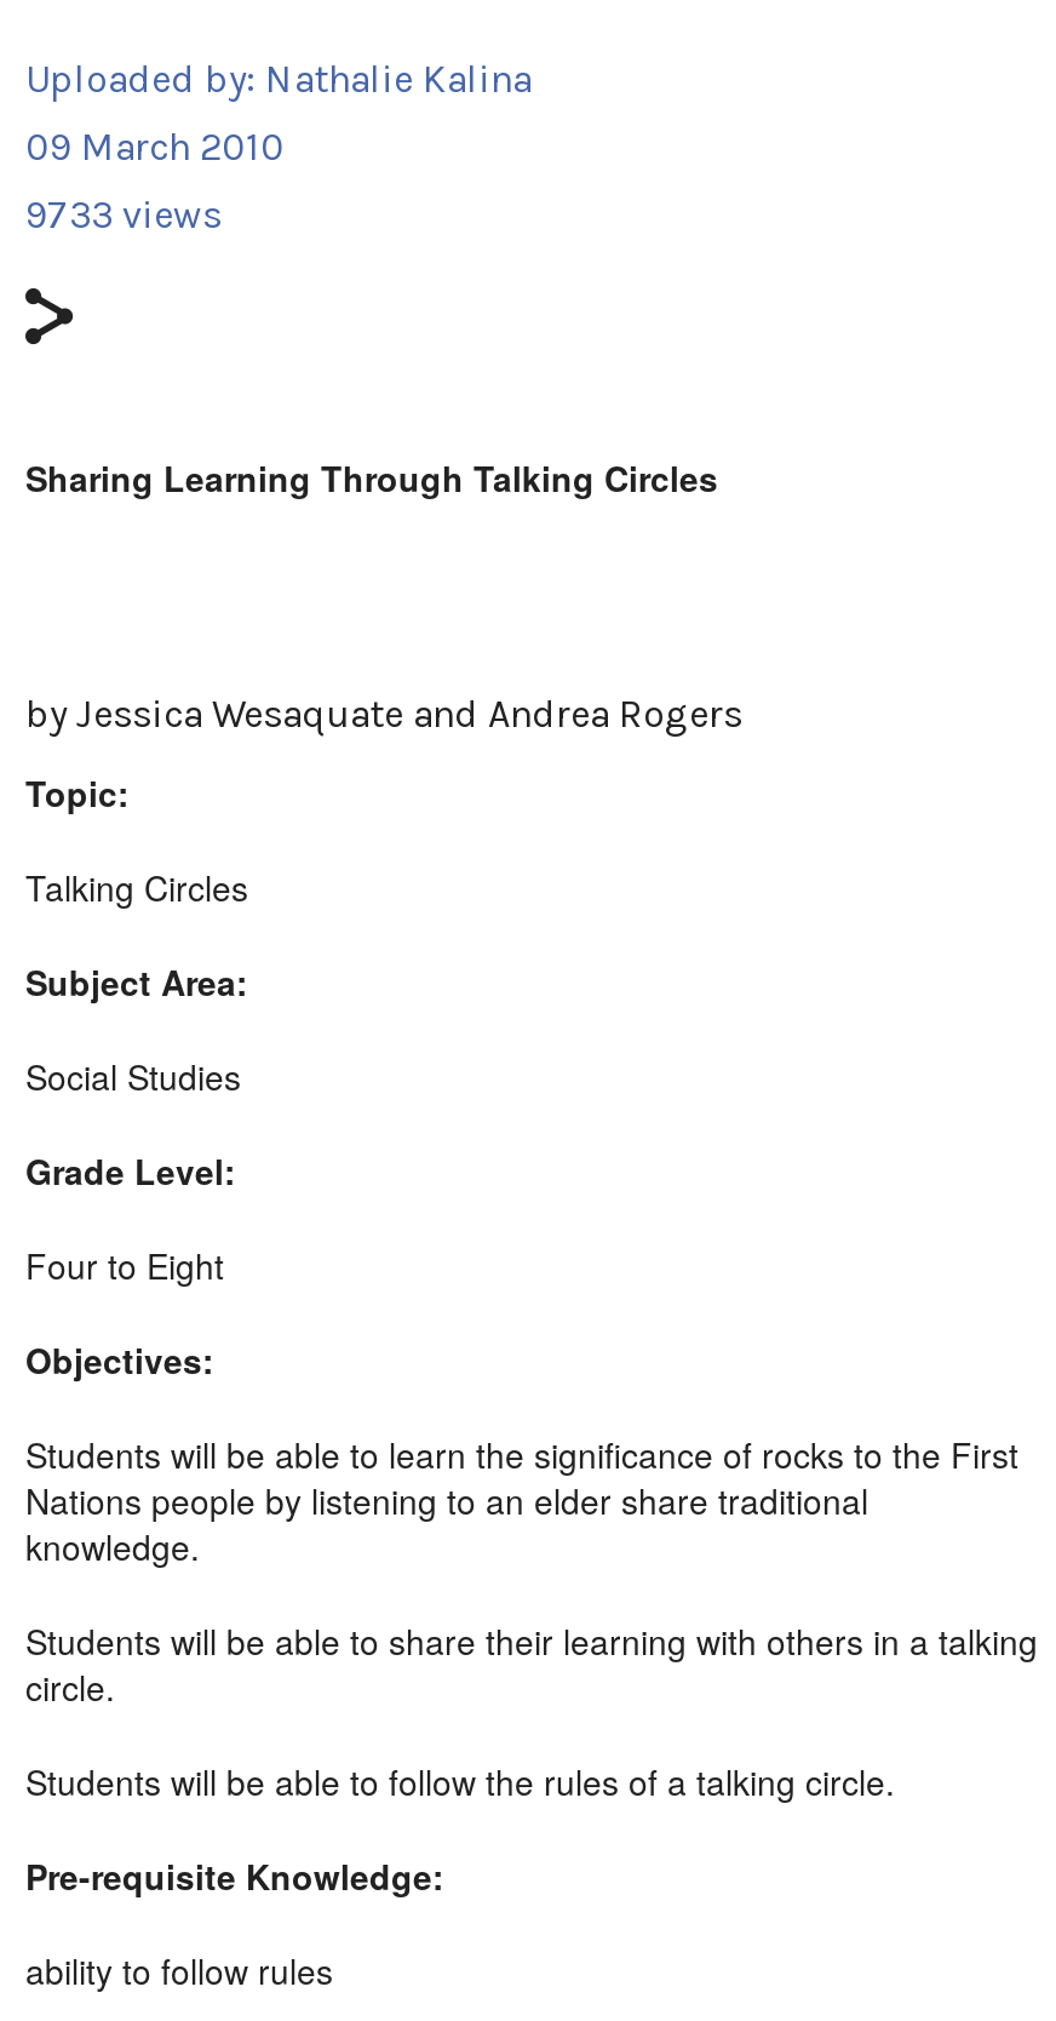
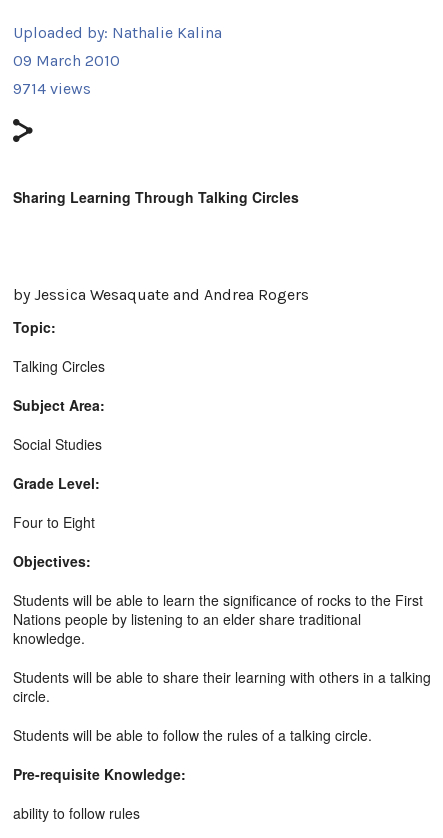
- 9733 views
+ 9714 views
